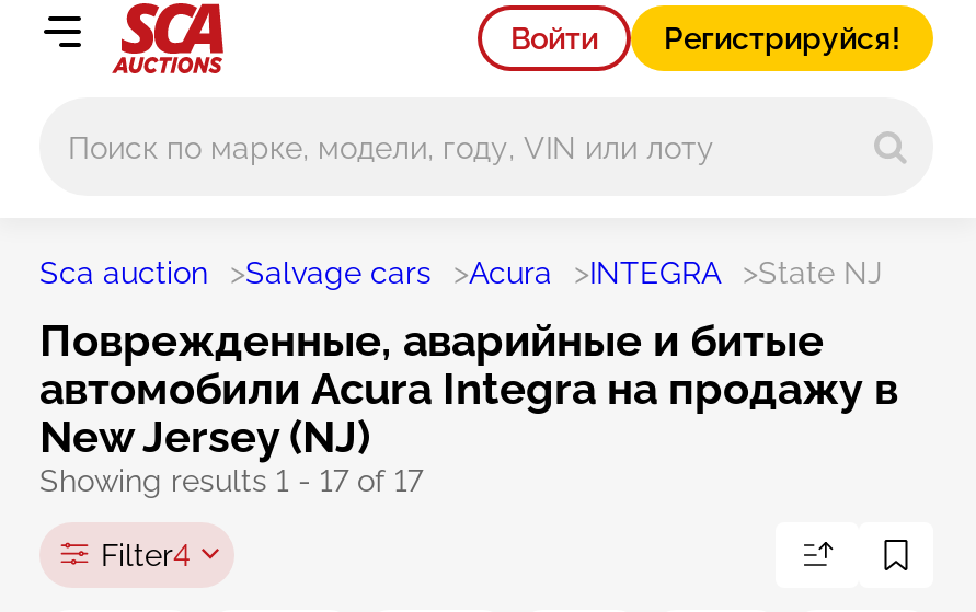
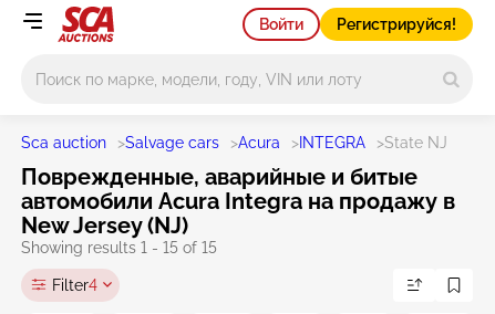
- Showing results 1 - 17 of 17
+ Showing results 1 - 15 of 15
